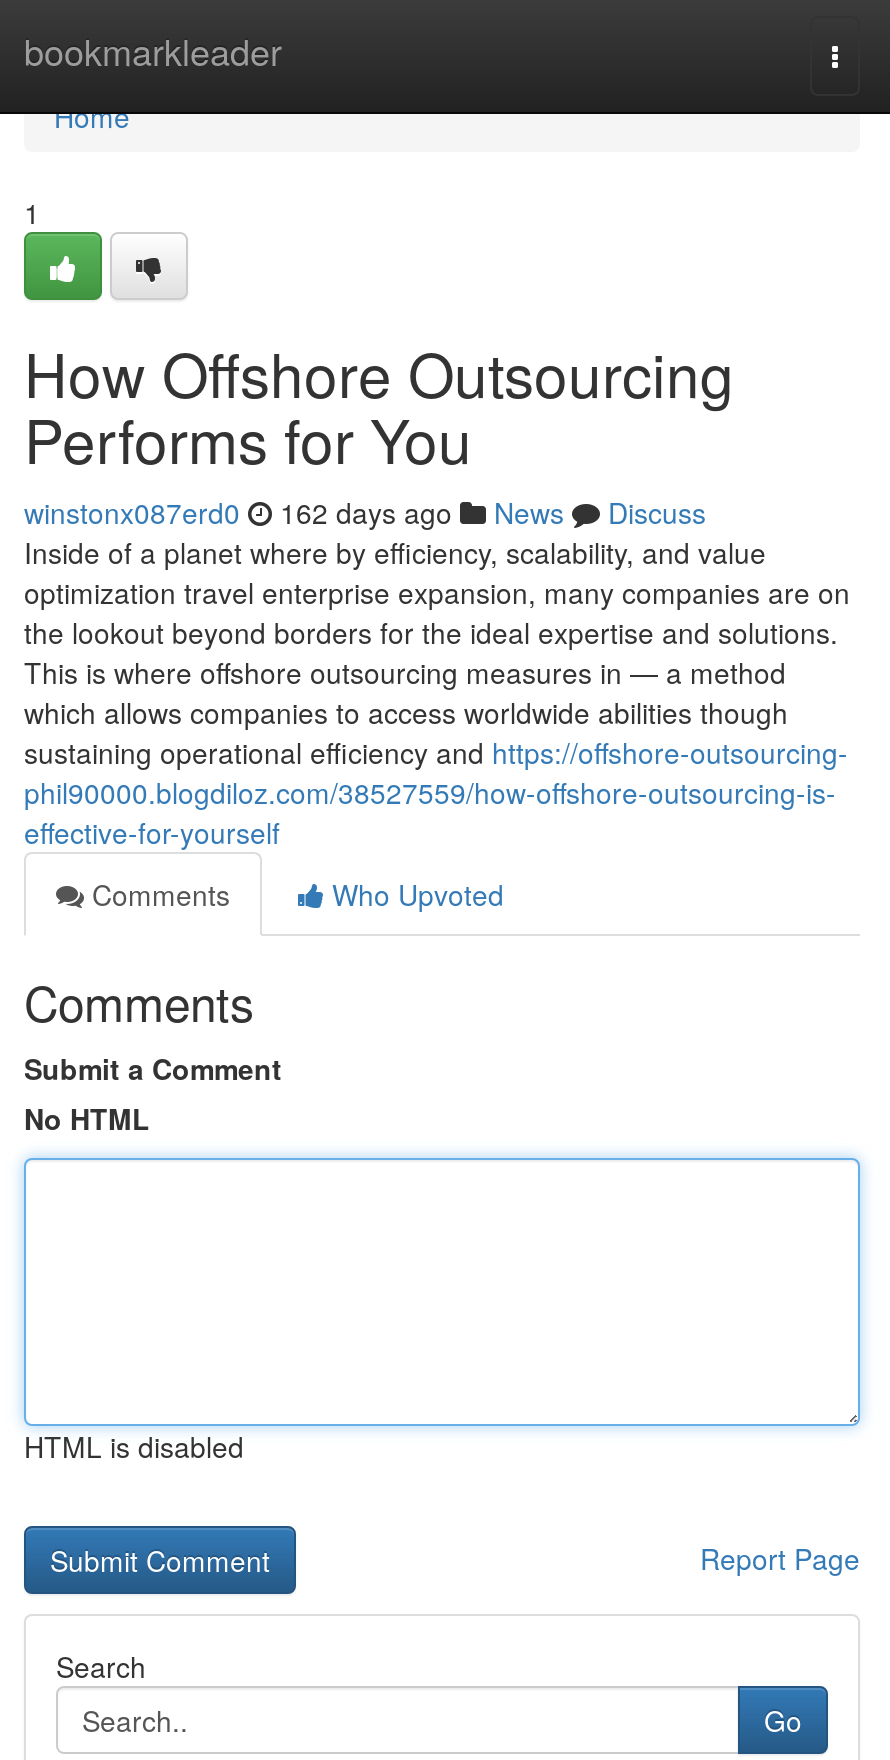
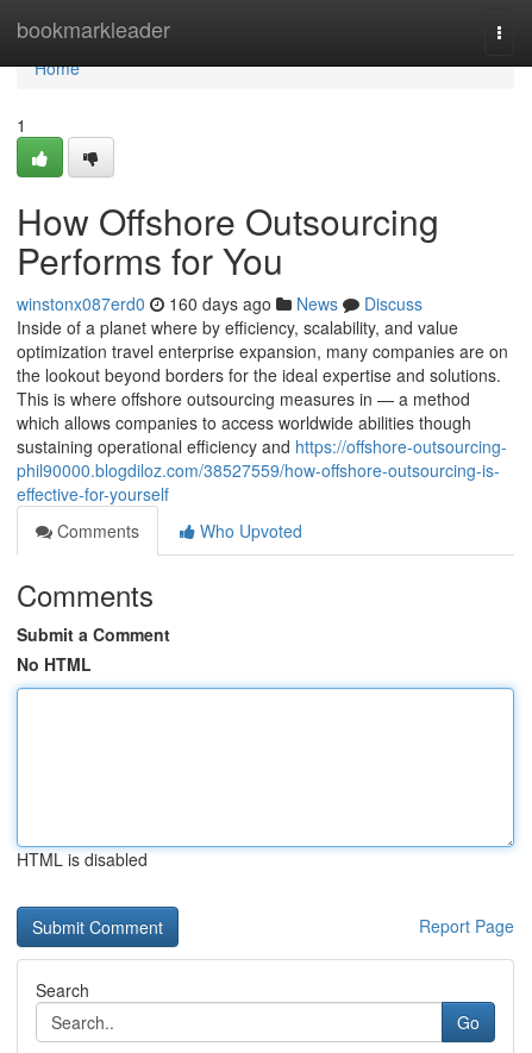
- winstonx087erd0 162 days ago News Discuss
+ winstonx087erd0 160 days ago News Discuss
